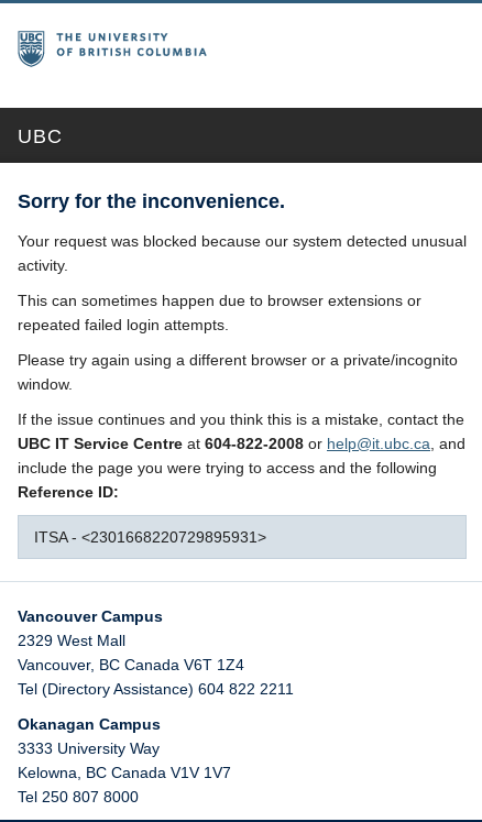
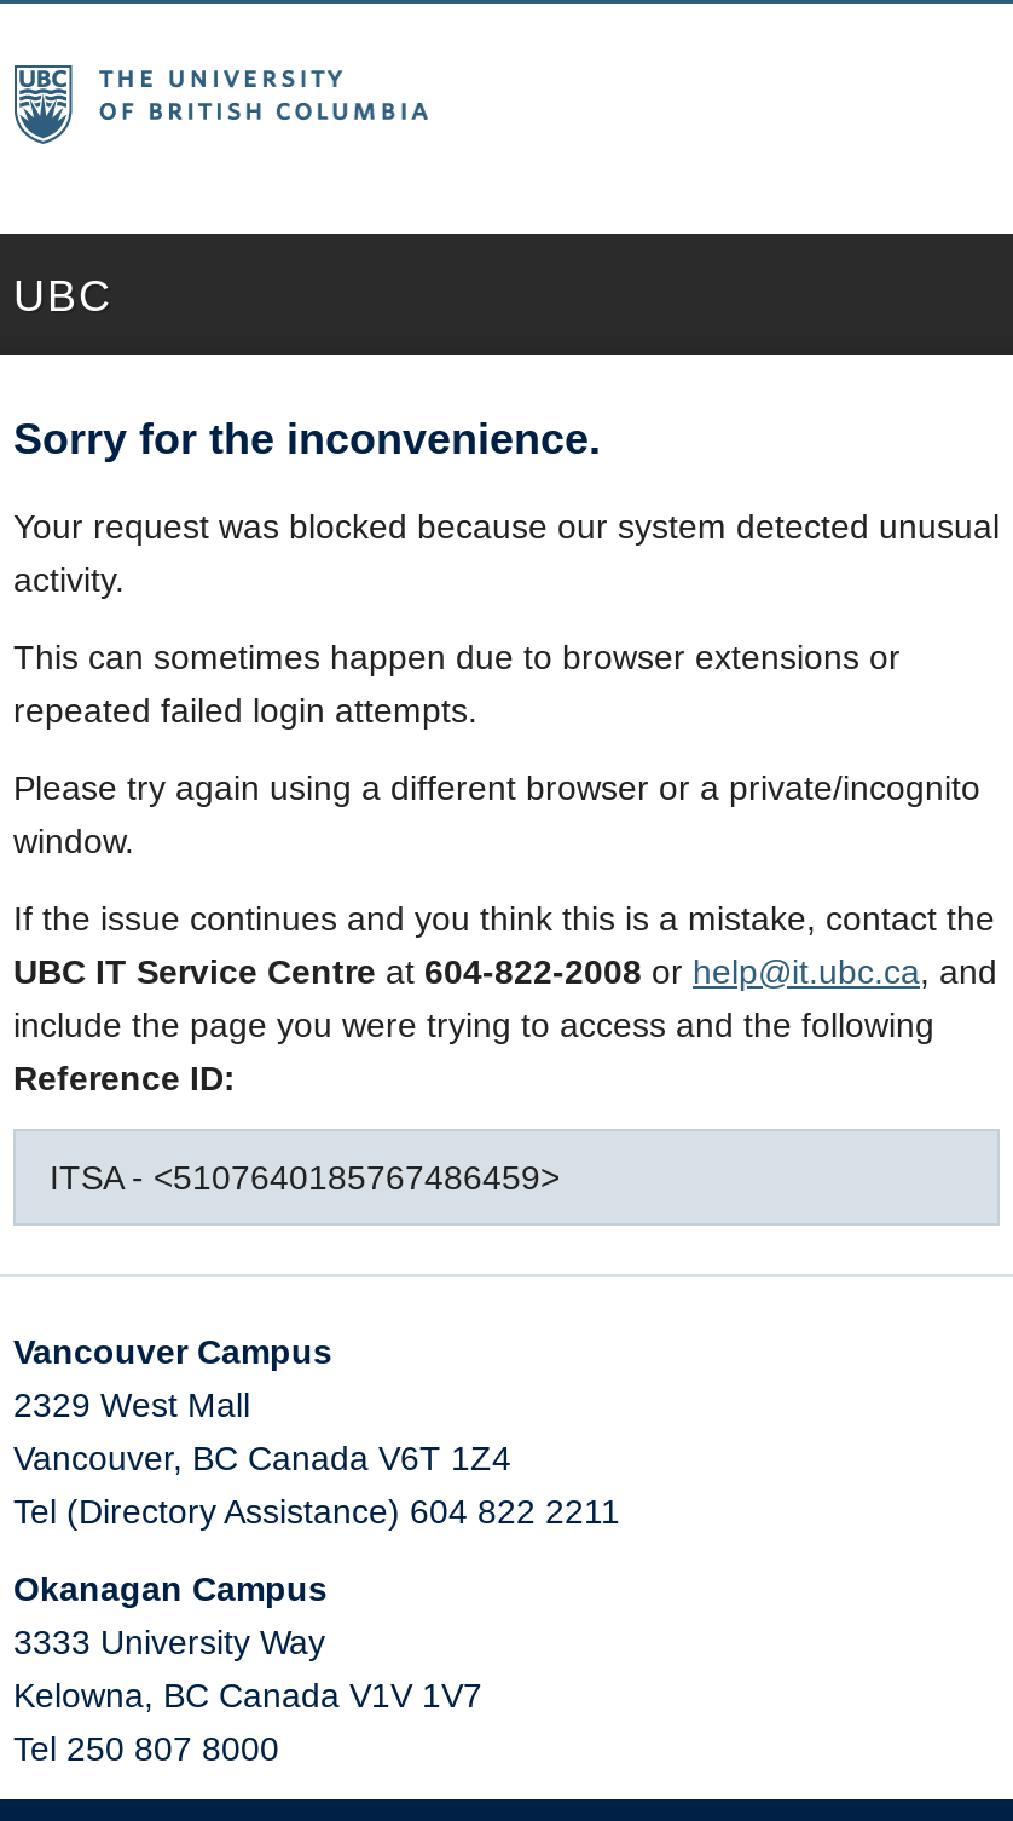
- ITSA - <2301668220729895931>
+ ITSA - <5107640185767486459>
